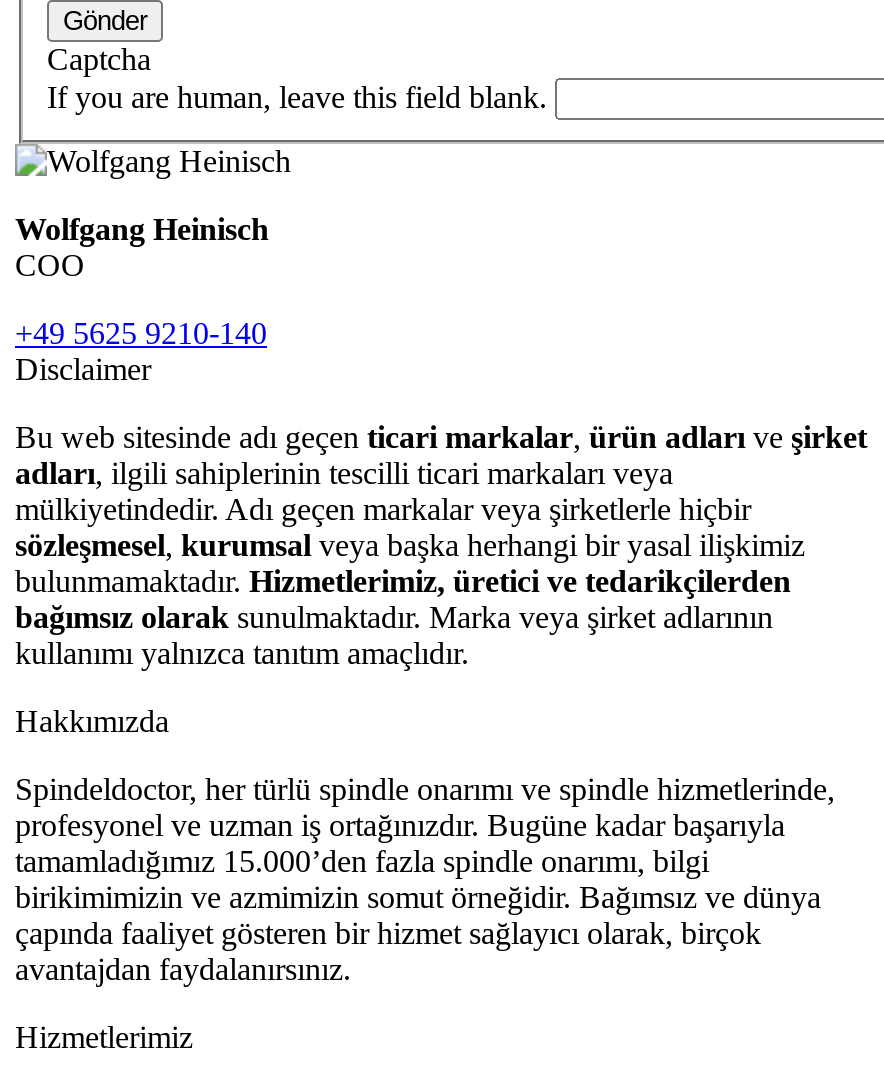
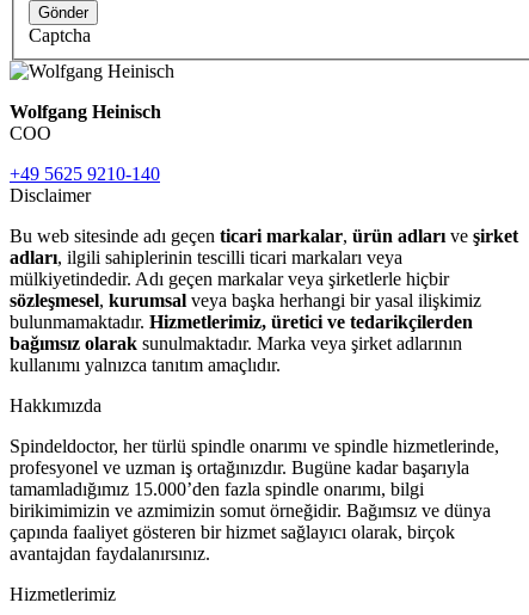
- If you are human, leave this field blank.
